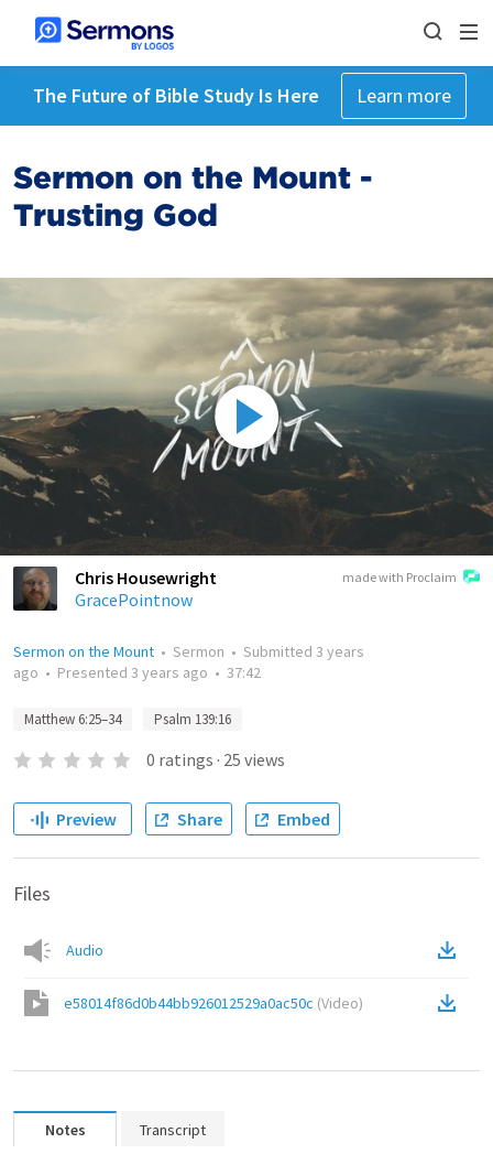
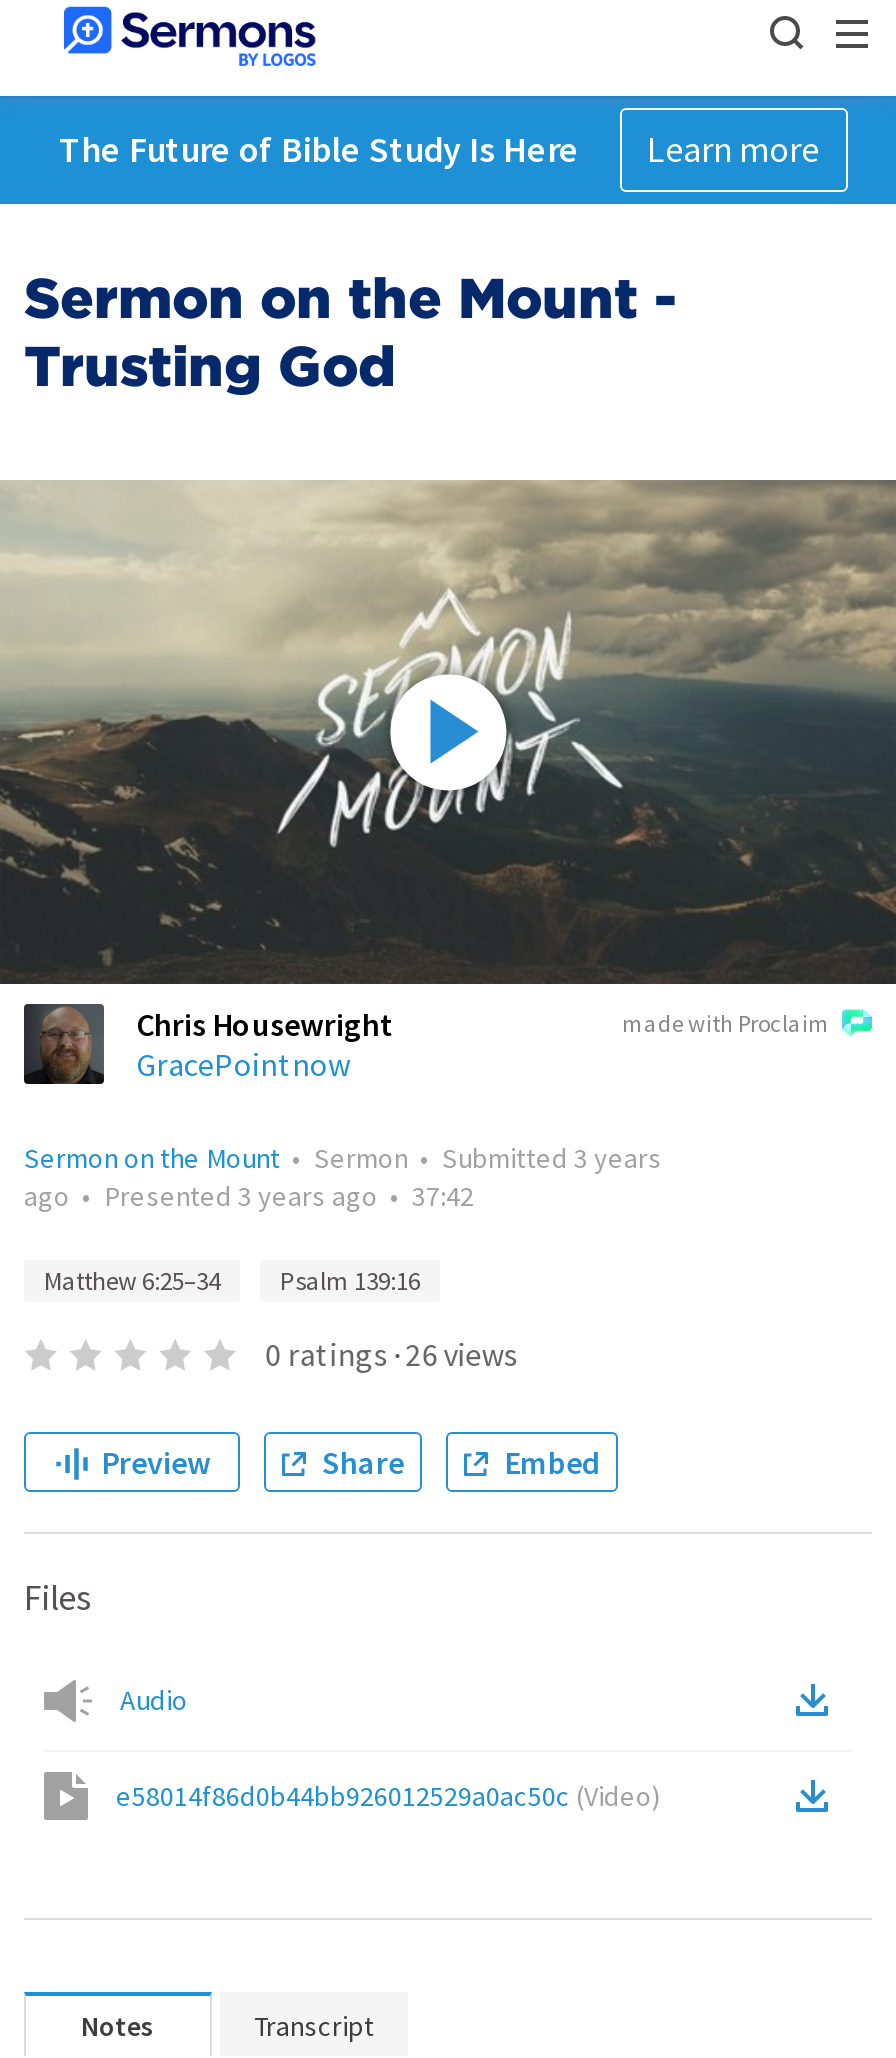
- 0 ratings · 25 views
+ 0 ratings · 26 views
